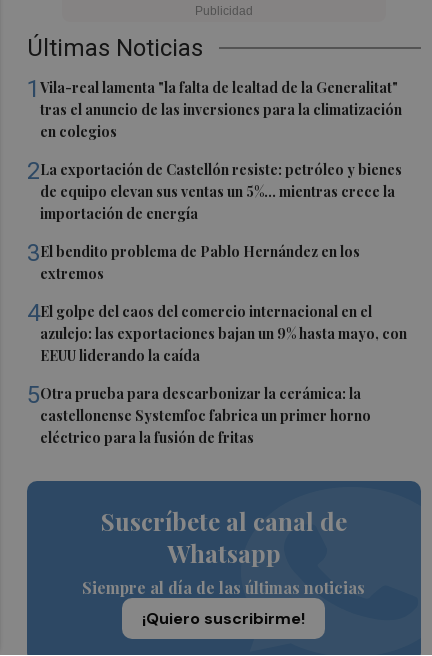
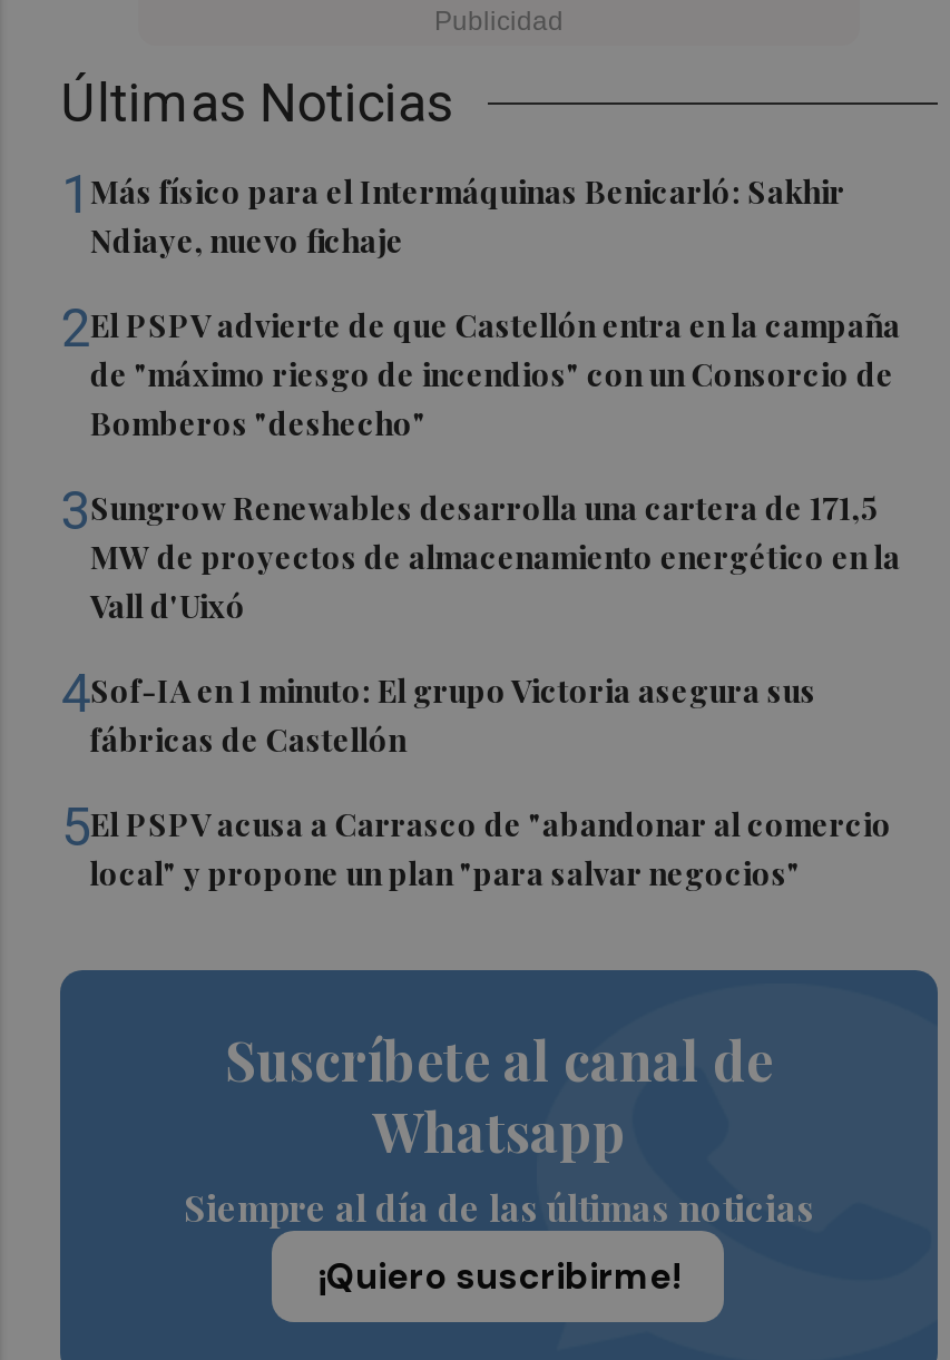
- 1 Vila-real lamenta "la falta de lealtad de la Generalitat"
- tras el anuncio de las inversiones para la climatización
- en colegios
+ 1 Más físico para el Intermáquinas Benicarló: Sakhir
+ Ndiaye, nuevo fichaje

- 2La exportación de Castellón resiste: petróleo y bienes
- de equipo elevan sus ventas un 5%... mientras crece la
- importación de energía
+ 2El PSPV advierte de que Castellón entra en la campaña
+ de "máximo riesgo de incendios" con un Consorcio de
+ Bomberos "deshecho"

- 3El bendito problema de Pablo Hernández en los
- extremos
+ 3Sungrow Renewables desarrolla una cartera de 171,5
+ MW de proyectos de almacenamiento energético en la
+ Vall d'Uixó

- 4El golpe del caos del comercio internacional en el
- azulejo: las exportaciones bajan un 9% hasta mayo, con
- EEUU liderando la caída
+ 4Sof-IA en 1 minuto: El grupo Victoria asegura sus
+ fábricas de Castellón

- 5Otra prueba para descarbonizar la cerámica: la
- castellonense Systemfoc fabrica un primer horno
- eléctrico para la fusión de fritas
+ 5El PSPV acusa a Carrasco de "abandonar al comercio
+ local" y propone un plan "para salvar negocios"
